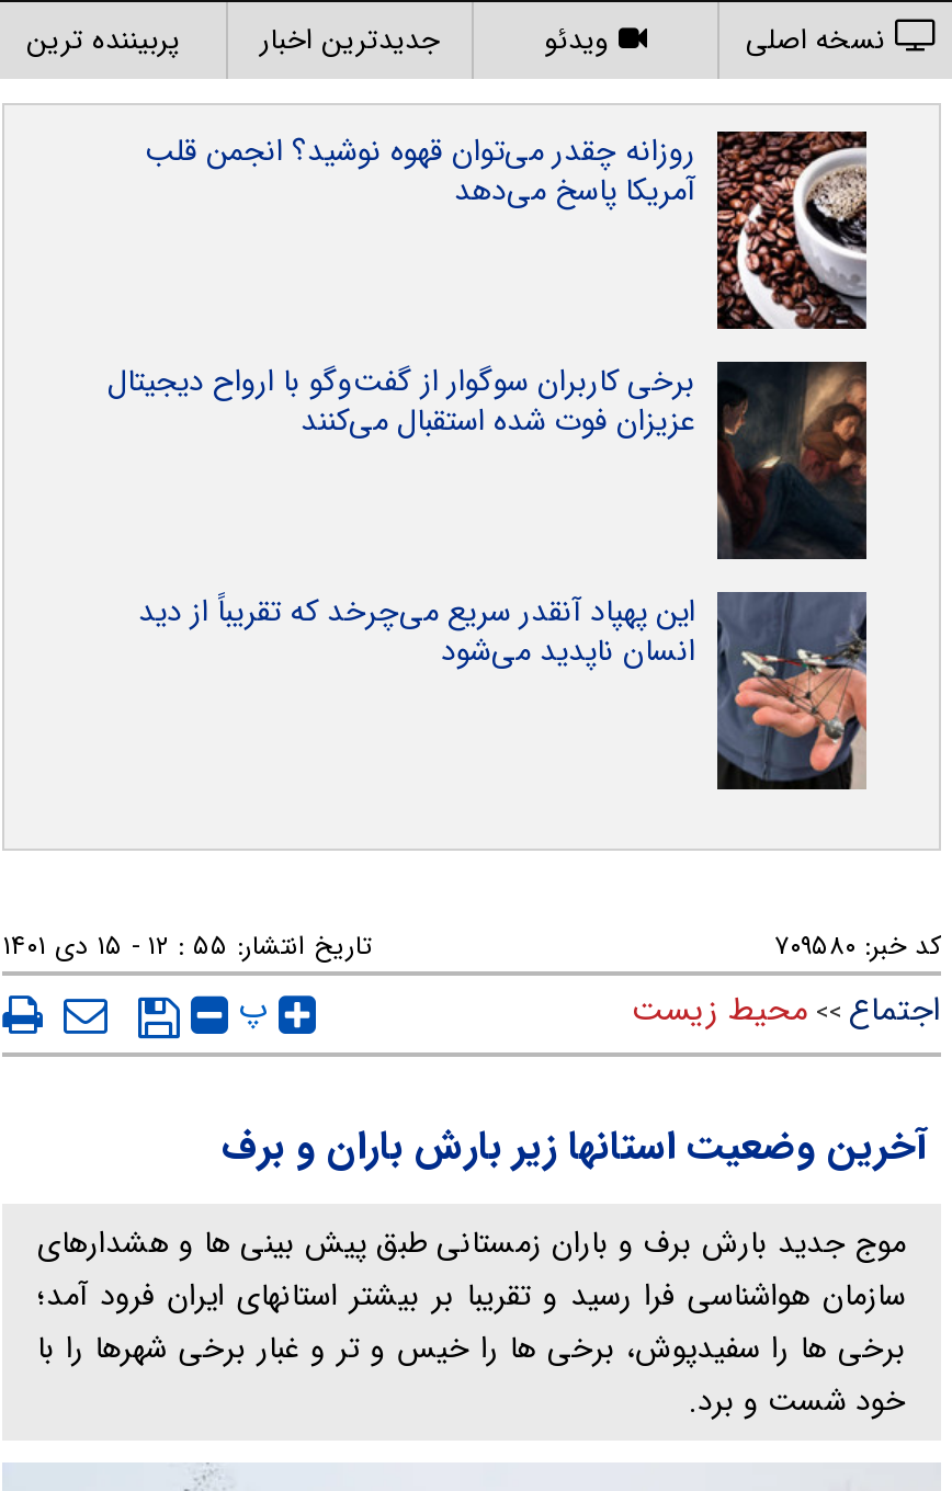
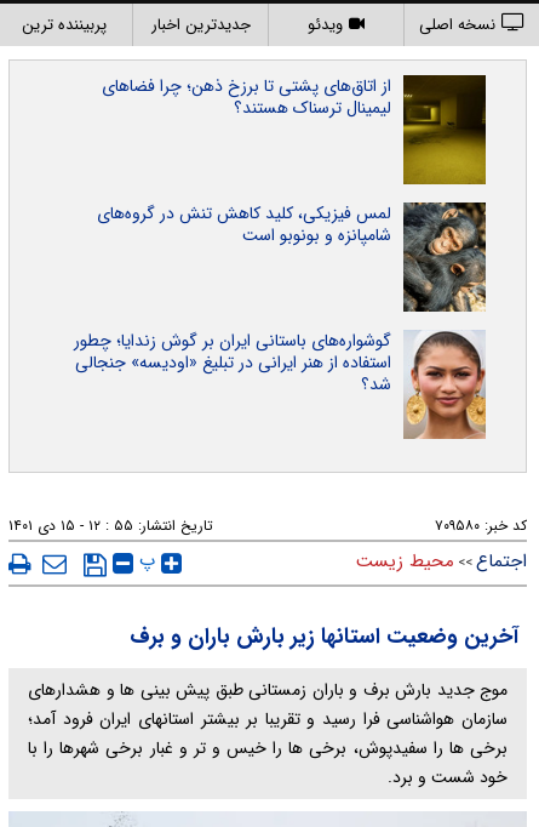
- [image]
- روزانه چقدر می‌توان قهوه نوشید؟ انجمن قلب
- آمریکا پاسخ می‌دهد
+ [image]
+ از اتاق‌های پشتی تا برزخ ذهن؛ چرا فضاهای
+ لیمینال ترسناک هستند؟

- [image]
- برخی کاربران سوگوار از گفت‌وگو با ارواح دیجیتال
- عزیزان فوت شده استقبال می‌کنند
+ [image]
+ لمس فیزیکی، کلید کاهش تنش در گروه‌های
+ شامپانزه و بونوبو است

- [image]
- این پهپاد آنقدر سریع می‌چرخد که تقریباً از دید
- انسان ناپدید می‌شود
+ [image]
+ گوشواره‌های باستانی ایران بر گوش زندایا؛ چطور
+ استفاده از هنر ایرانی در تبلیغ «اودیسه» جنجالی
+ شد؟
